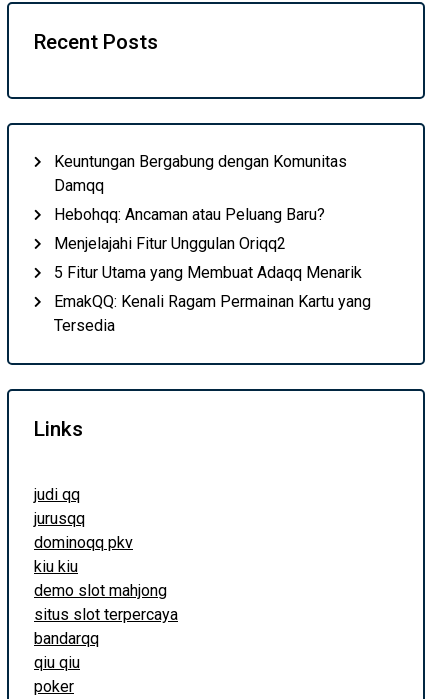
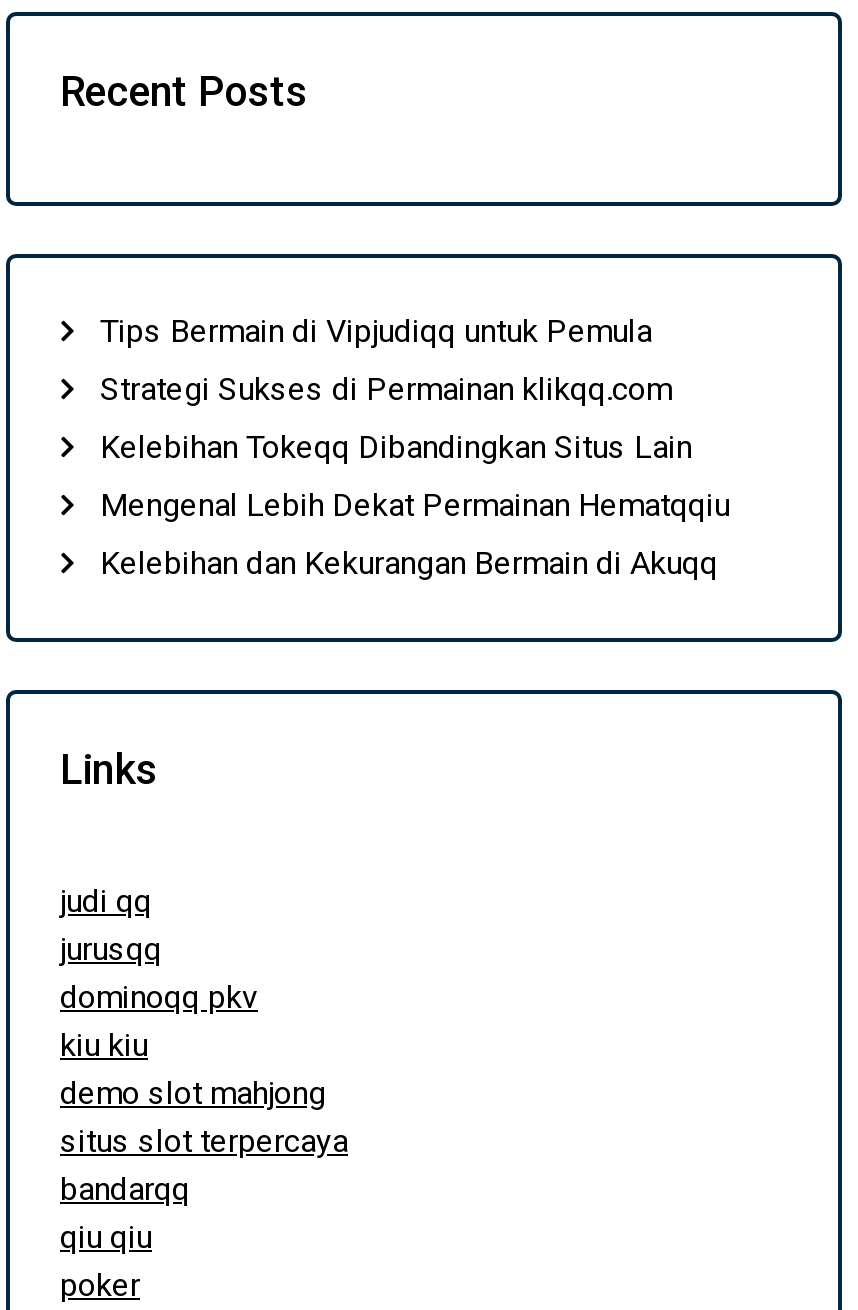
- Keuntungan Bergabung dengan Komunitas
- Damqq
+ Tips Bermain di Vipjudiqq untuk Pemula

- Hebohqq: Ancaman atau Peluang Baru?
+ Strategi Sukses di Permainan klikqq.com

- Menjelajahi Fitur Unggulan Oriqq2
+ Kelebihan Tokeqq Dibandingkan Situs Lain

- 5 Fitur Utama yang Membuat Adaqq Menarik
+ Mengenal Lebih Dekat Permainan Hematqqiu

- EmakQQ: Kenali Ragam Permainan Kartu yang
- Tersedia
+ Kelebihan dan Kekurangan Bermain di Akuqq
